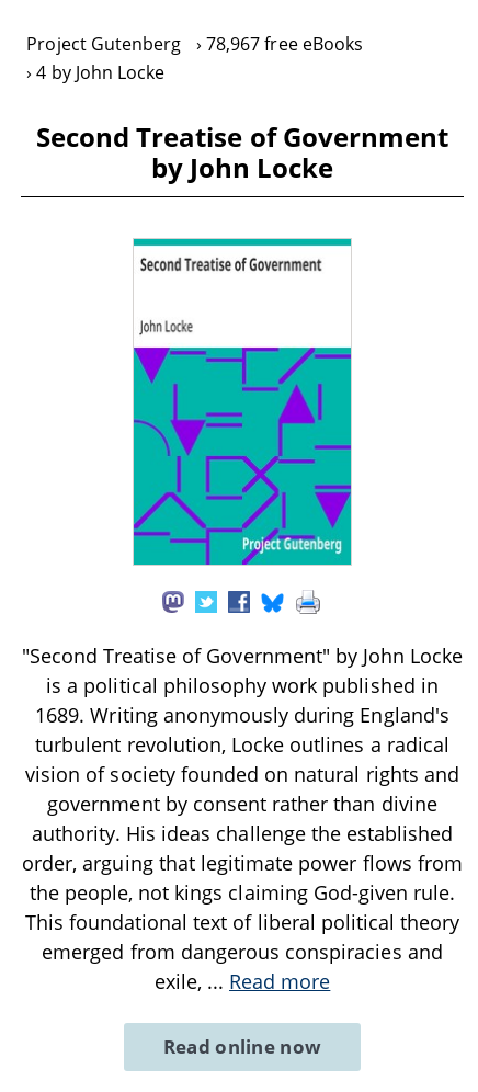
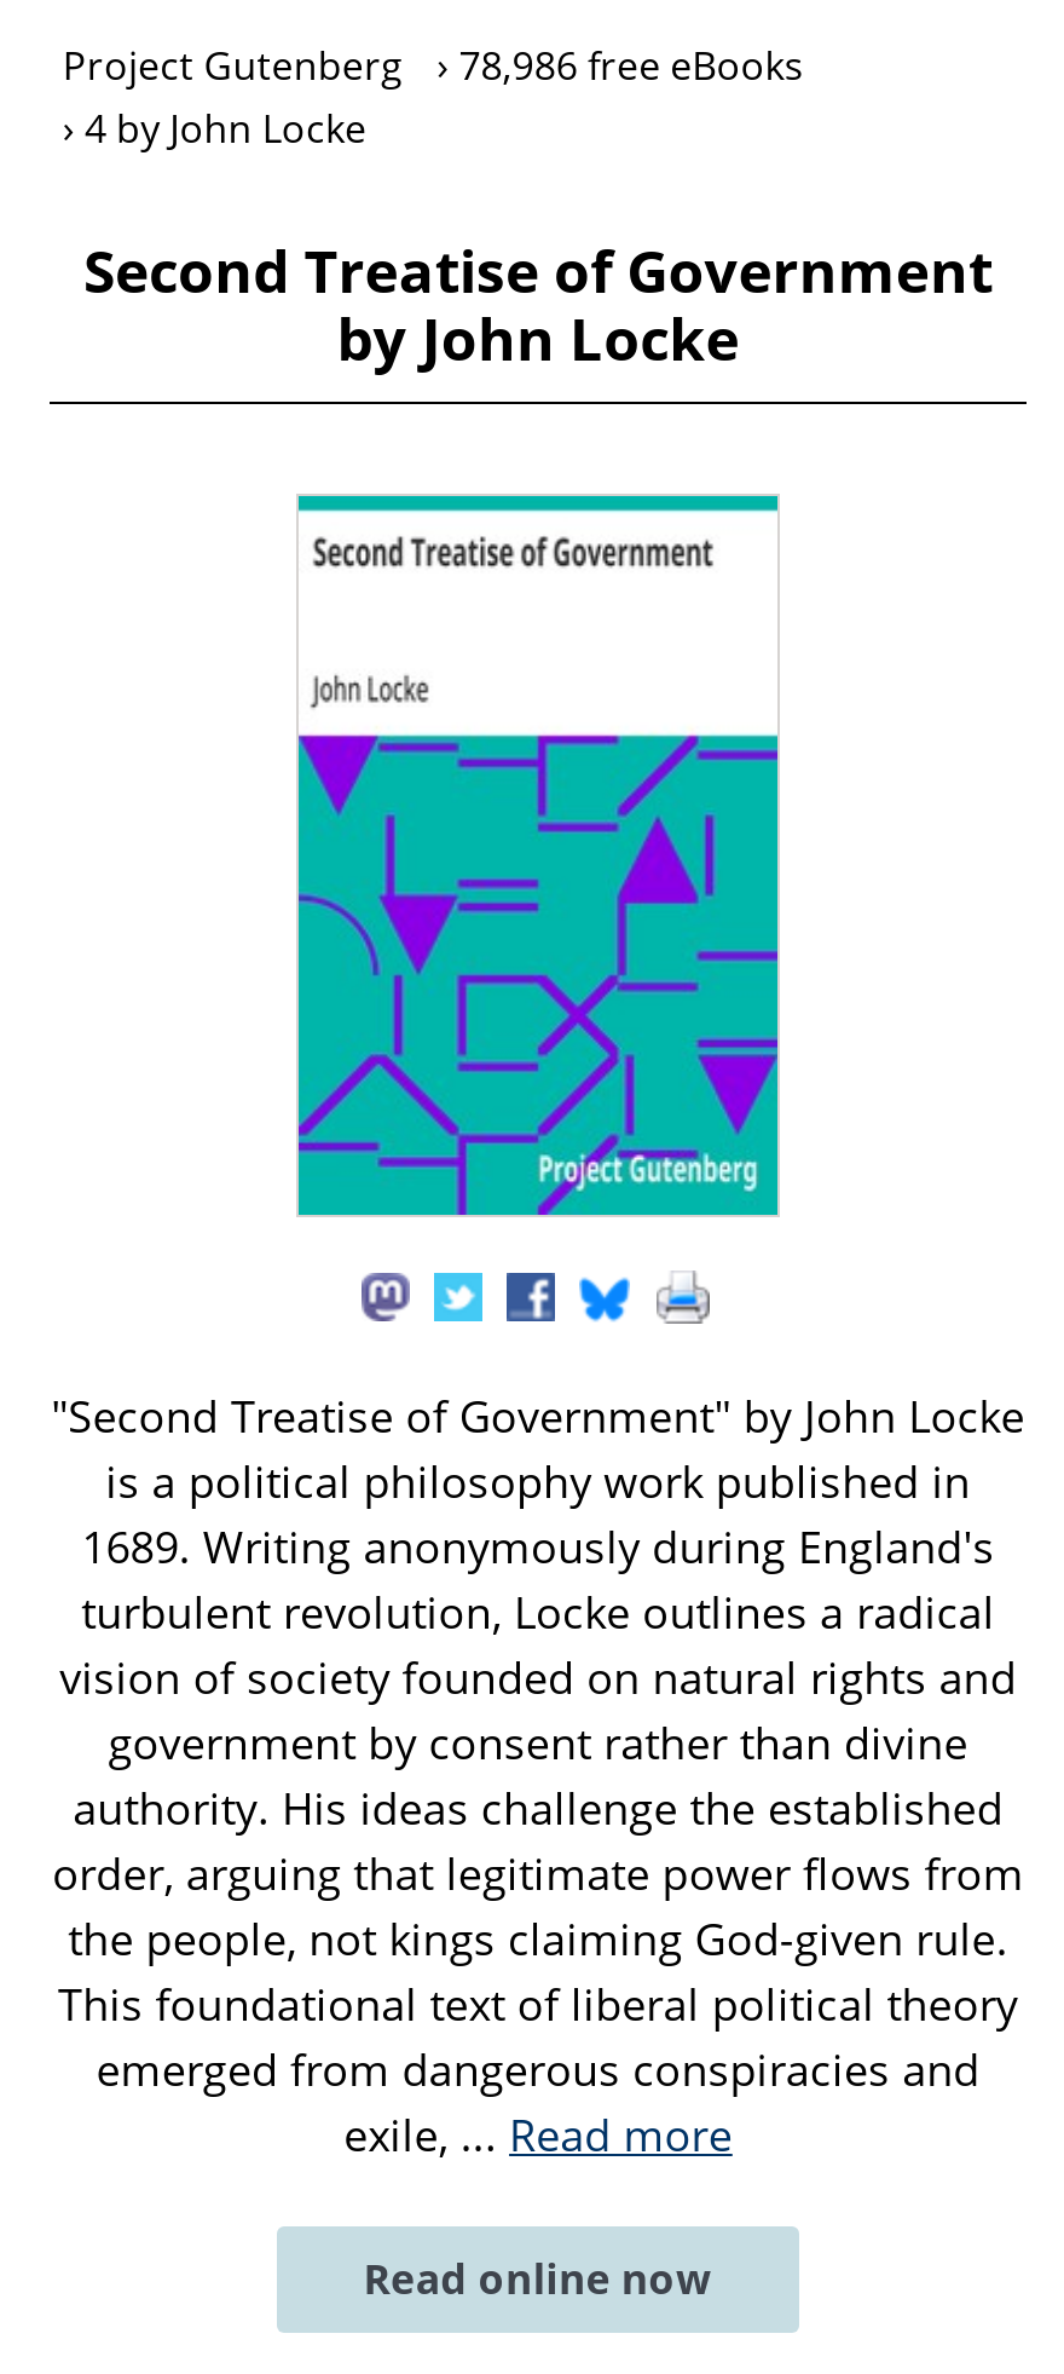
- Project Gutenberg 78,967 free eBooks
+ Project Gutenberg 78,986 free eBooks
